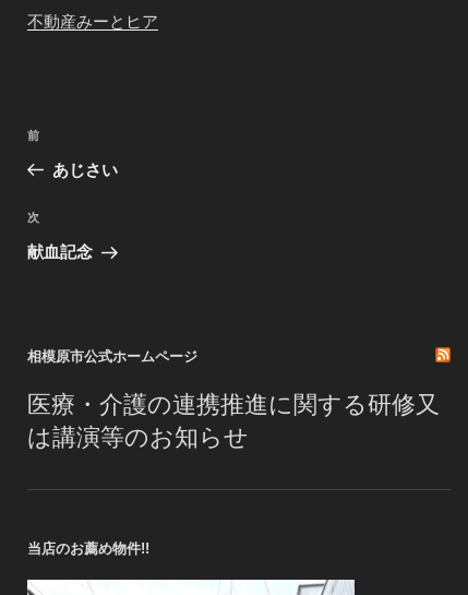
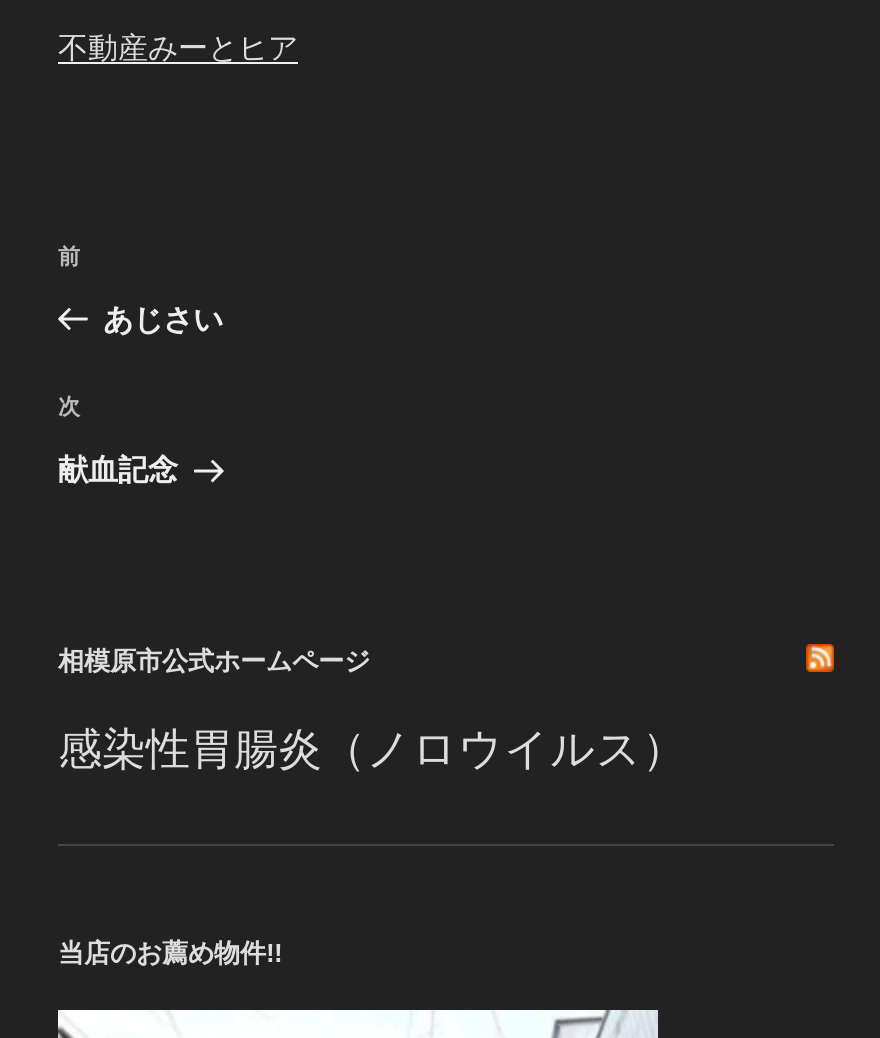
- 医療・介護の連携推進に関する研修又
- は講演等のお知らせ
+ 感染性胃腸炎（ノロウイルス）
